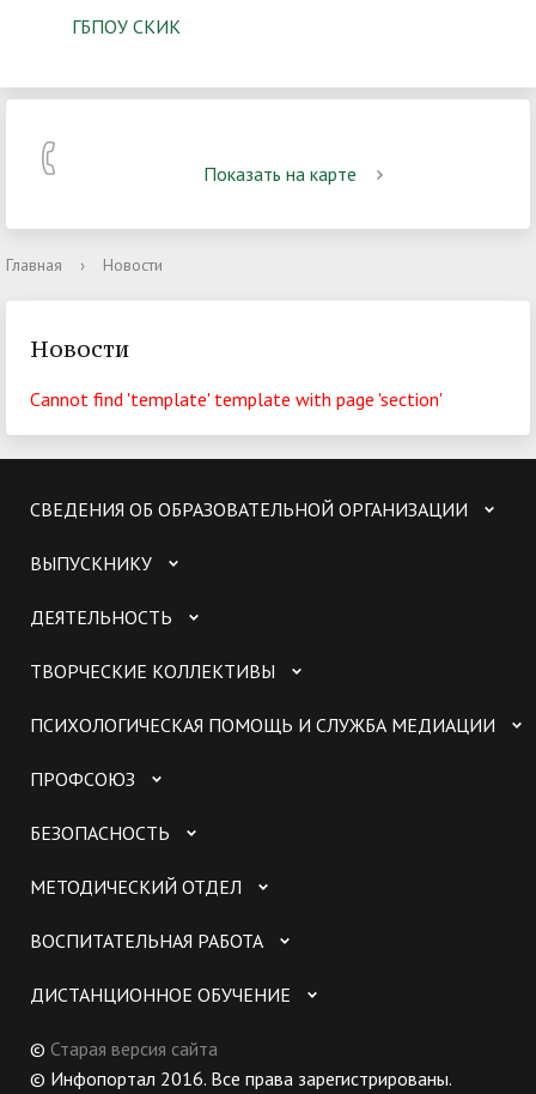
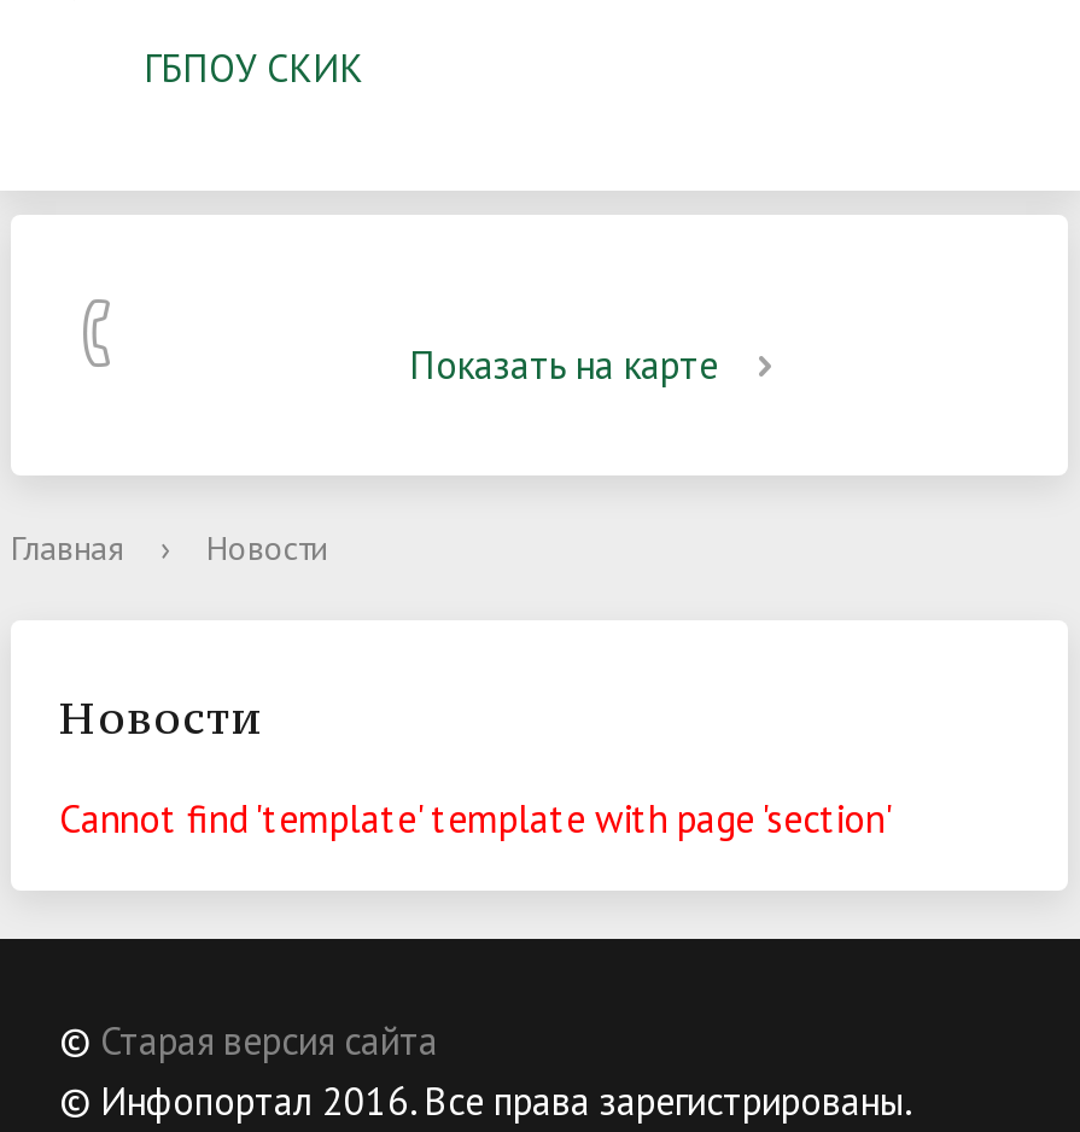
- СВЕДЕНИЯ ОБ ОБРАЗОВАТЕЛЬНОЙ ОРГАНИЗАЦИИ
- ВЫПУСКНИКУ
- ДЕЯТЕЛЬНОСТЬ
- ТВОРЧЕСКИЕ КОЛЛЕКТИВЫ
- ПСИХОЛОГИЧЕСКАЯ ПОМОЩЬ И СЛУЖБА МЕДИАЦИИ
- ПРОФСОЮЗ
- БЕЗОПАСНОСТЬ
- МЕТОДИЧЕСКИЙ ОТДЕЛ
- ВОСПИТАТЕЛЬНАЯ РАБОТА
- ДИСТАНЦИОННОЕ ОБУЧЕНИЕ
